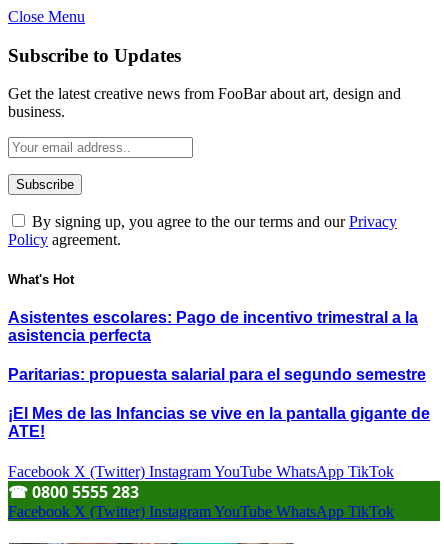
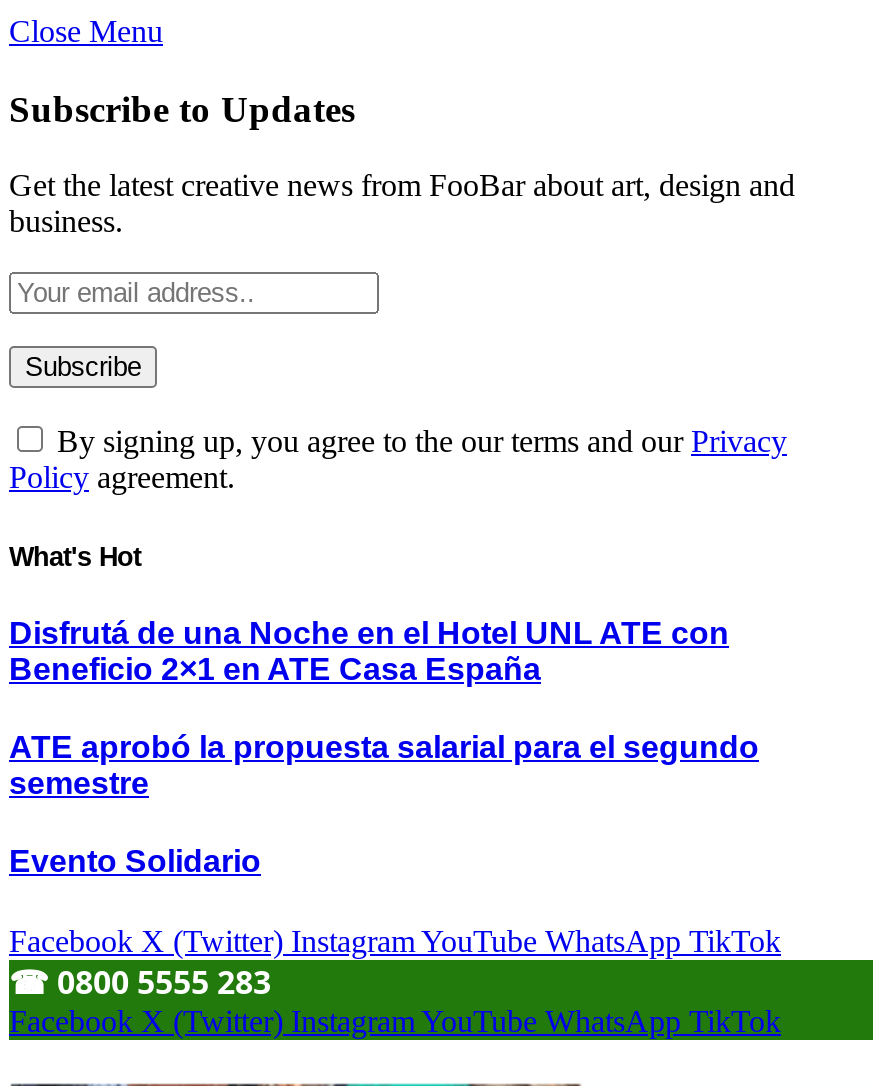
- Asistentes escolares: Pago de incentivo trimestral a la
- asistencia perfecta
+ Disfrutá de una Noche en el Hotel UNL ATE con
+ Beneficio 2×1 en ATE Casa España

- Paritarias: propuesta salarial para el segundo semestre
+ ATE aprobó la propuesta salarial para el segundo
+ semestre

- ¡El Mes de las Infancias se vive en la pantalla gigante de
- ATE!
+ Evento Solidario
